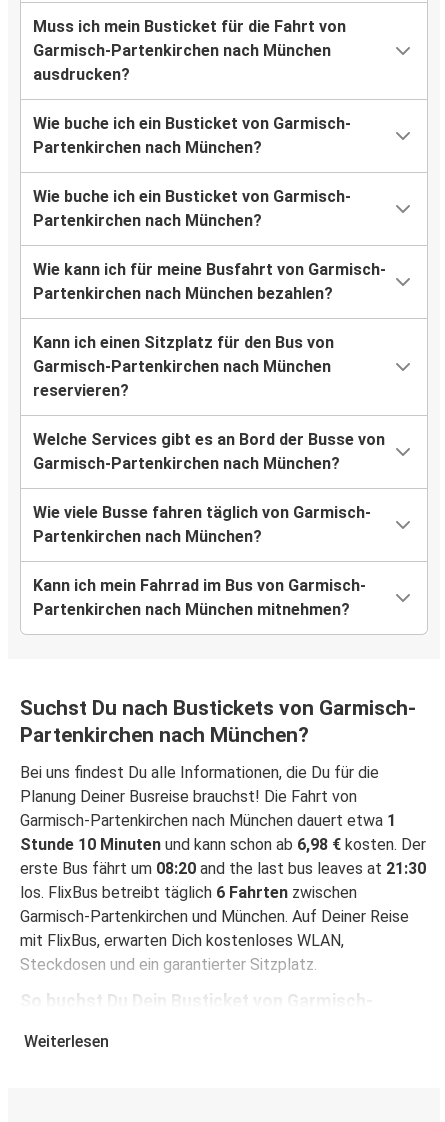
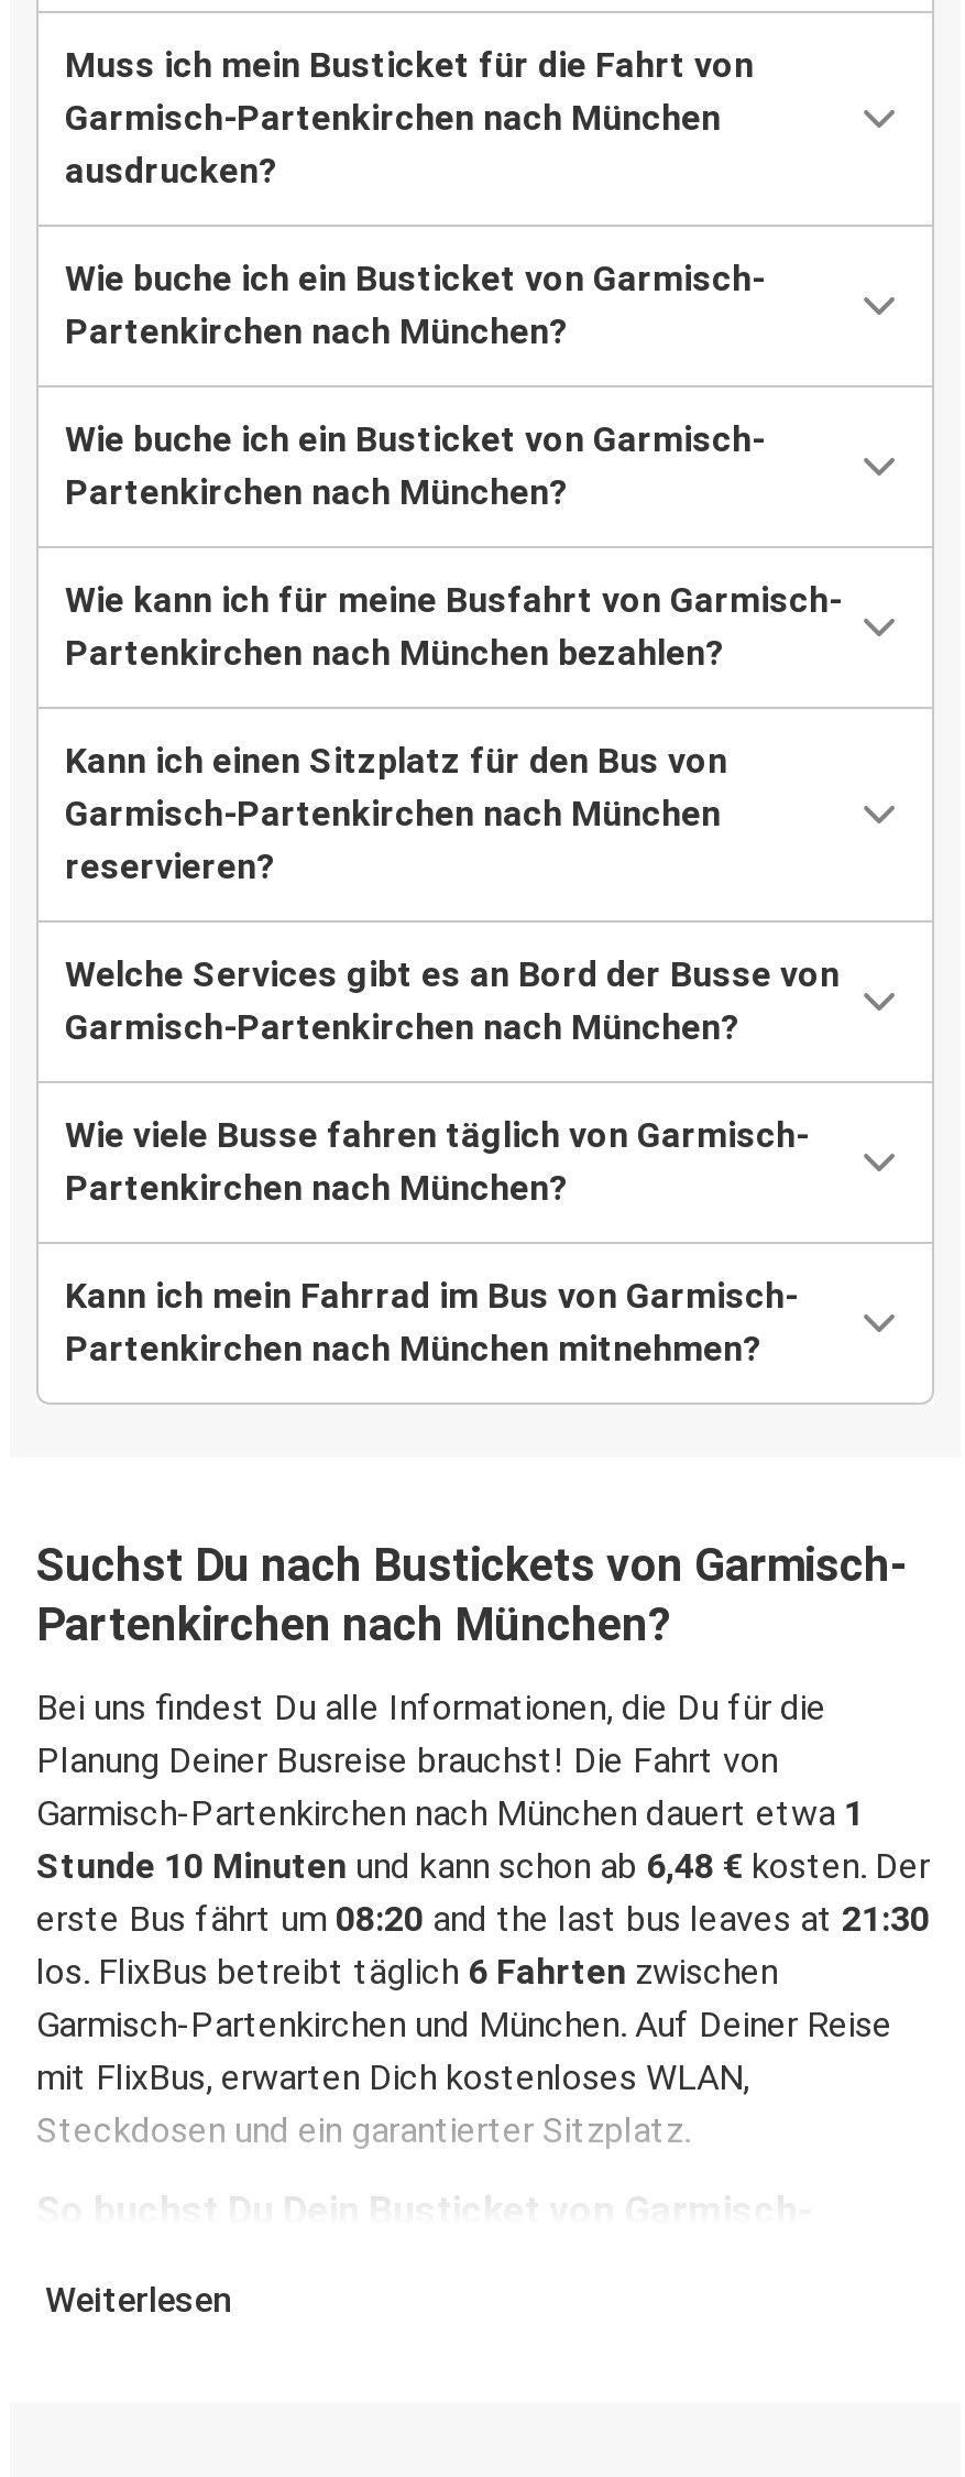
- Stunde 10 Minuten und kann schon ab 6,98 €kosten. Der
+ Stunde 10 Minuten und kann schon ab 6,48 €kosten. Der
